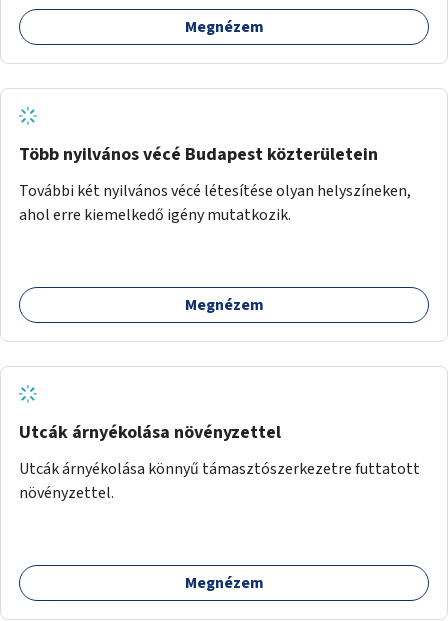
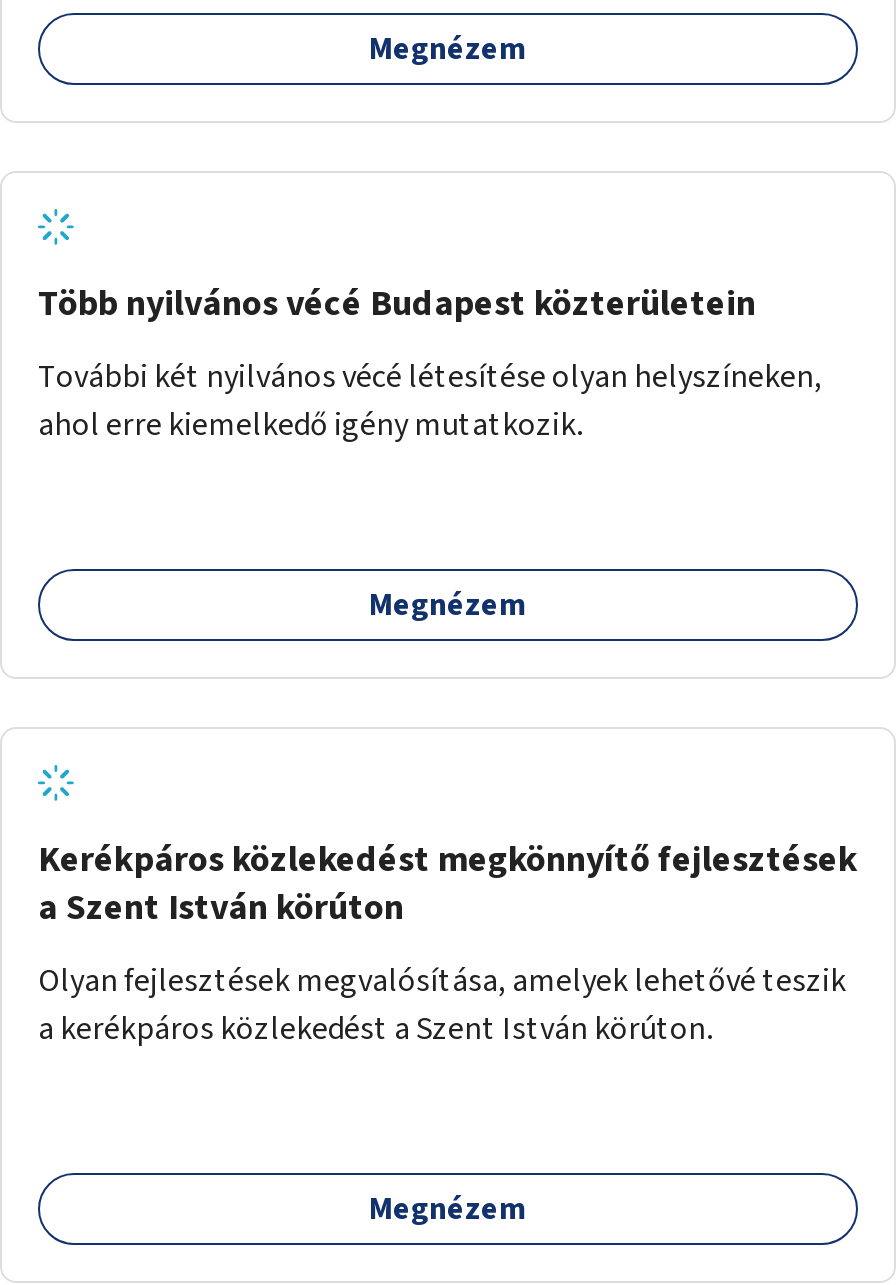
- Utcák árnyékolása növényzettel
+ Kerékpáros közlekedést megkönnyítő fejlesztések
+ a Szent István körúton

- Utcák árnyékolása könnyű támasztószerkezetre futtatott
- növényzettel.
+ Olyan fejlesztések megvalósítása, amelyek lehetővé teszik
+ a kerékpáros közlekedést a Szent István körúton.
